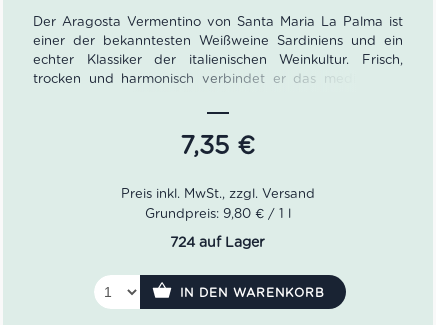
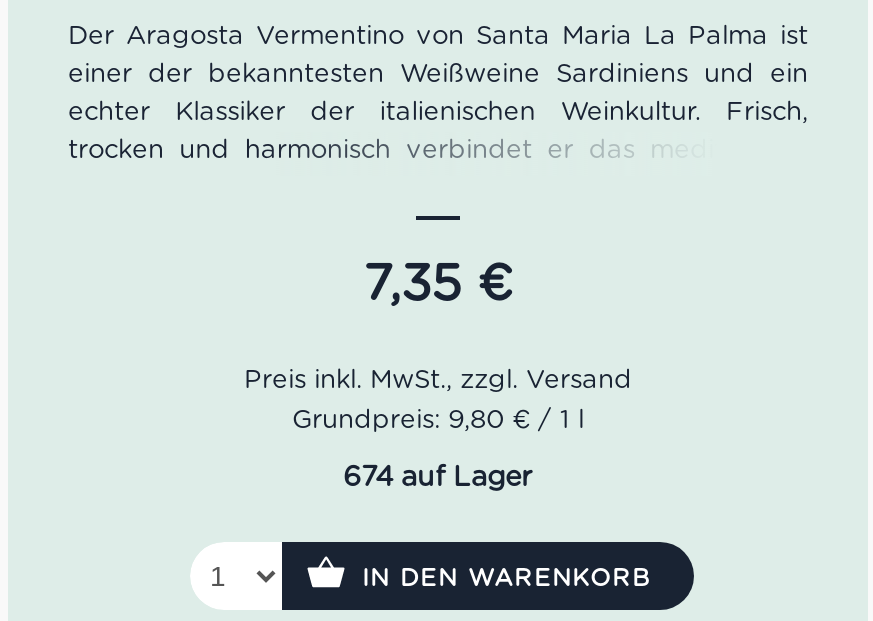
- 724 auf Lager
+ 674 auf Lager
